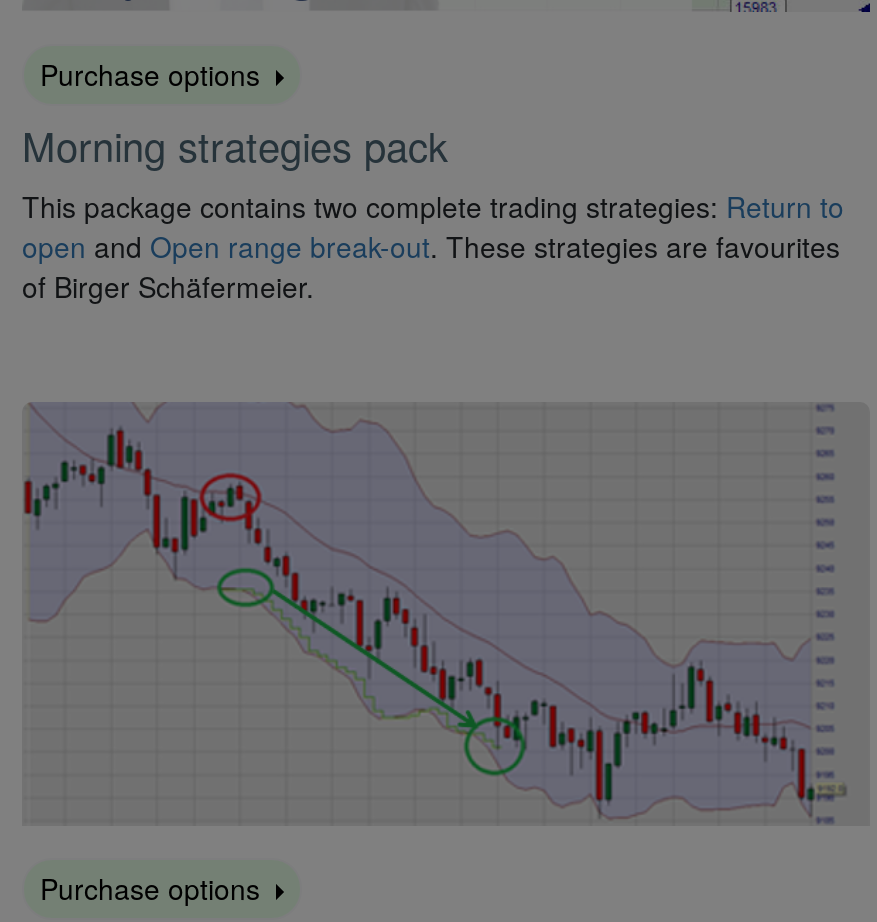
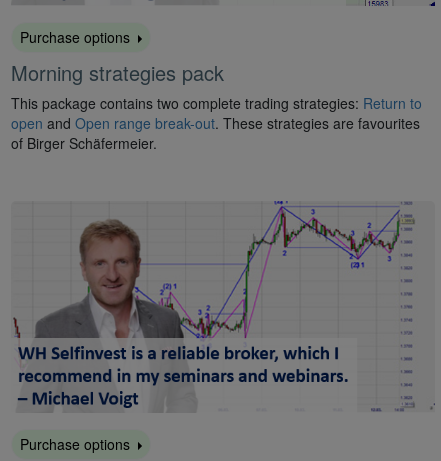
- [image]
+ [image]
